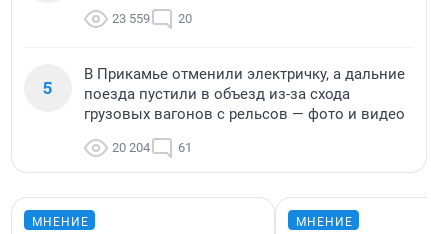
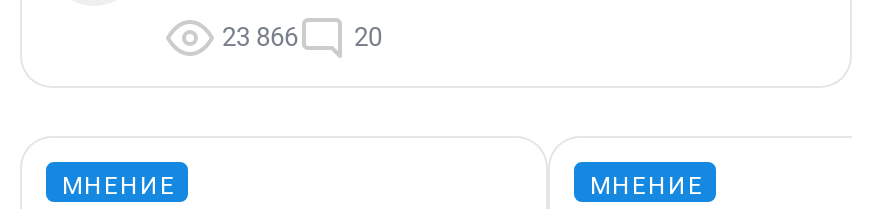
- 23 559 20
+ 23 866 20

- В Прикамье отменили электричку, а дальние
- поезда пустили в объезд из-за схода
- грузовых вагонов с рельсов — фото и видео
- 20 204
- 61

- 5
